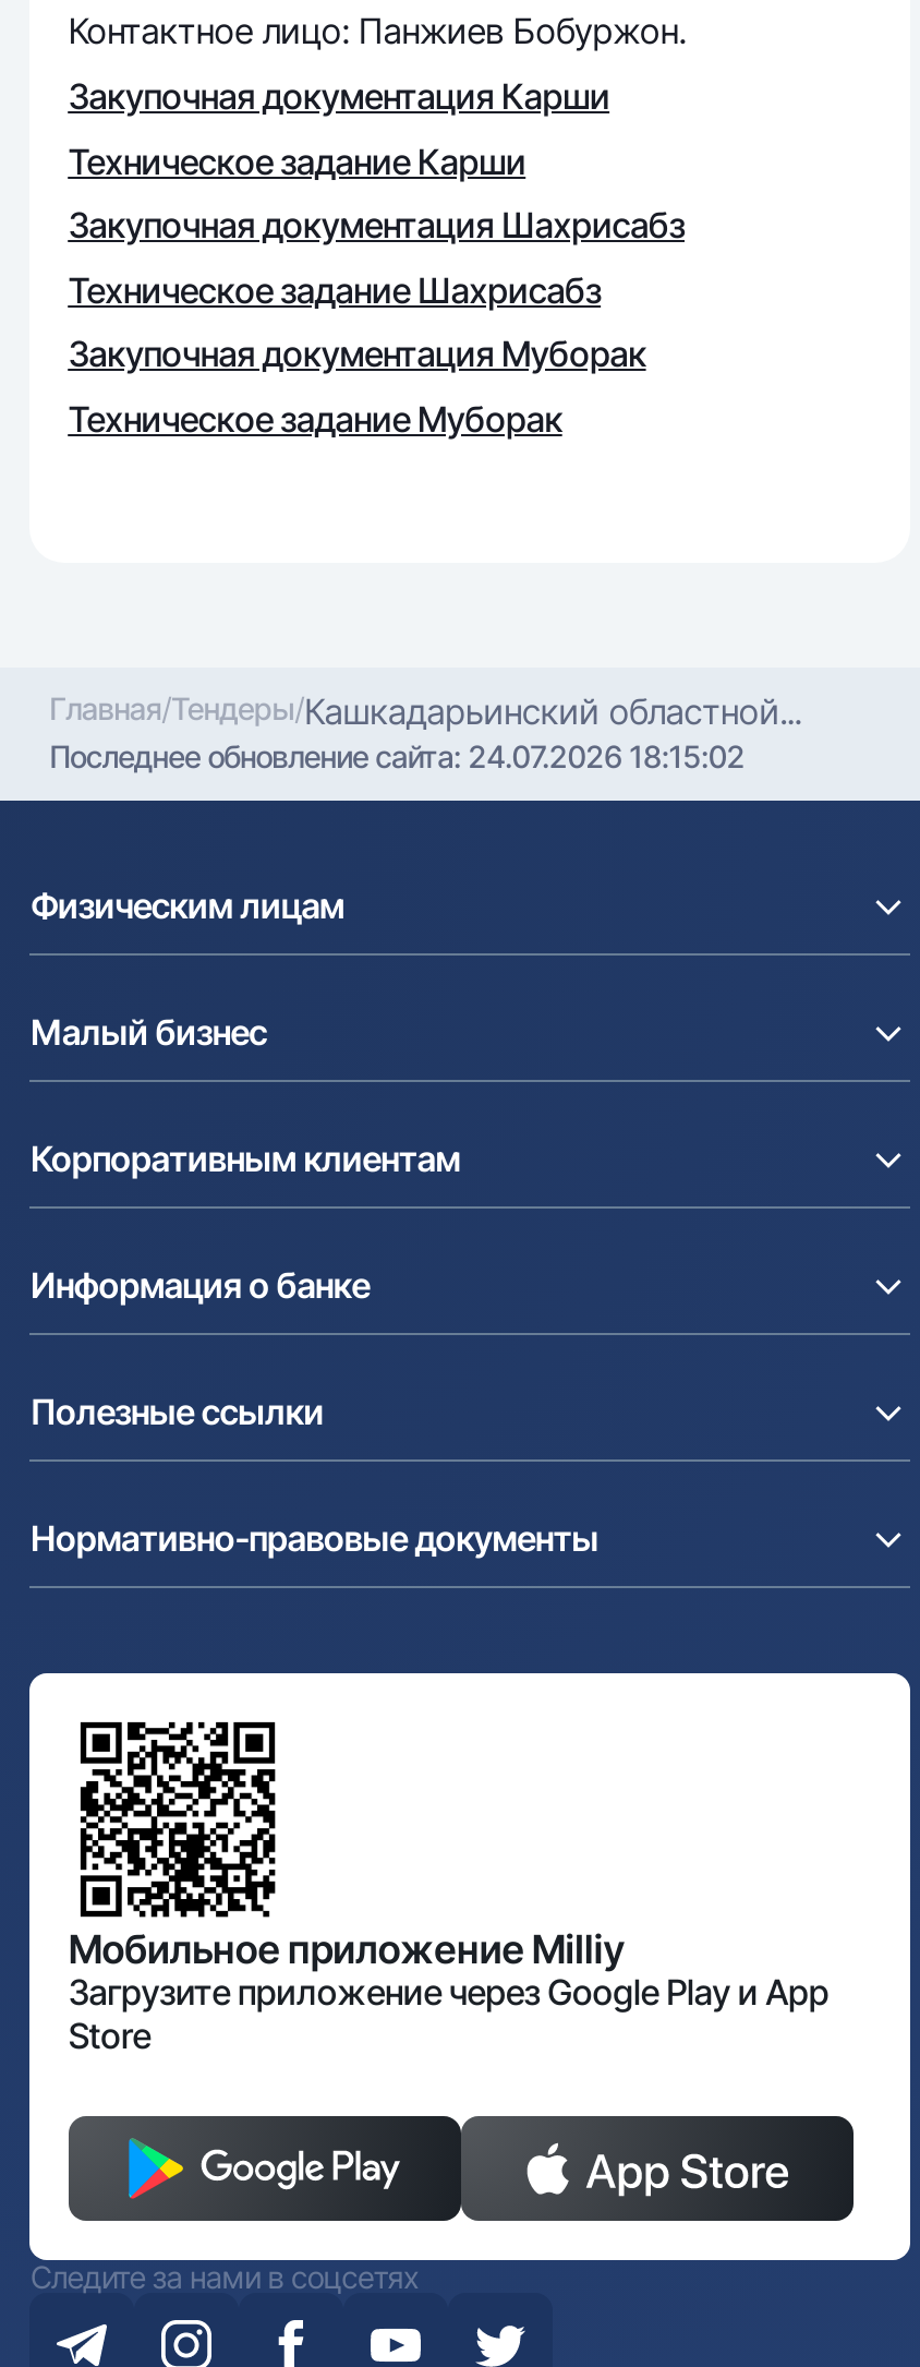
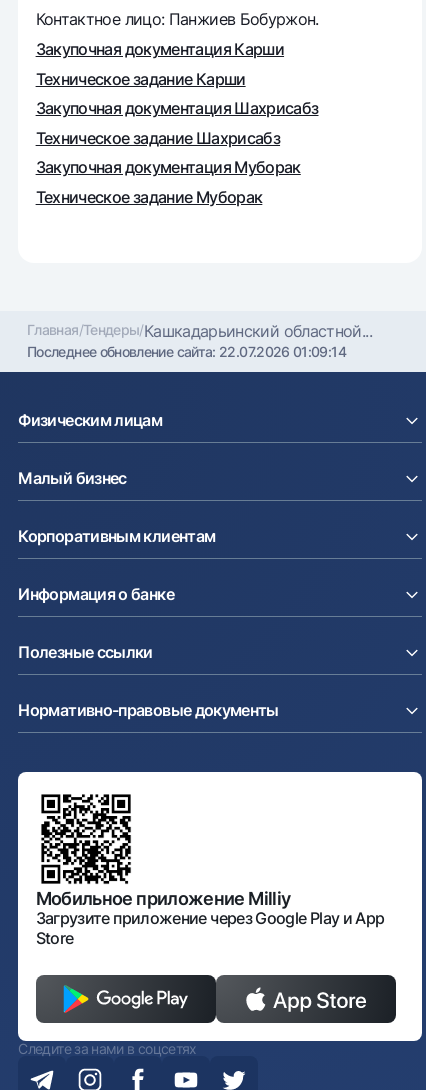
- Последнее обновление сайта: 24.07.2026 18:15:02
+ Последнее обновление сайта: 22.07.2026 01:09:14
